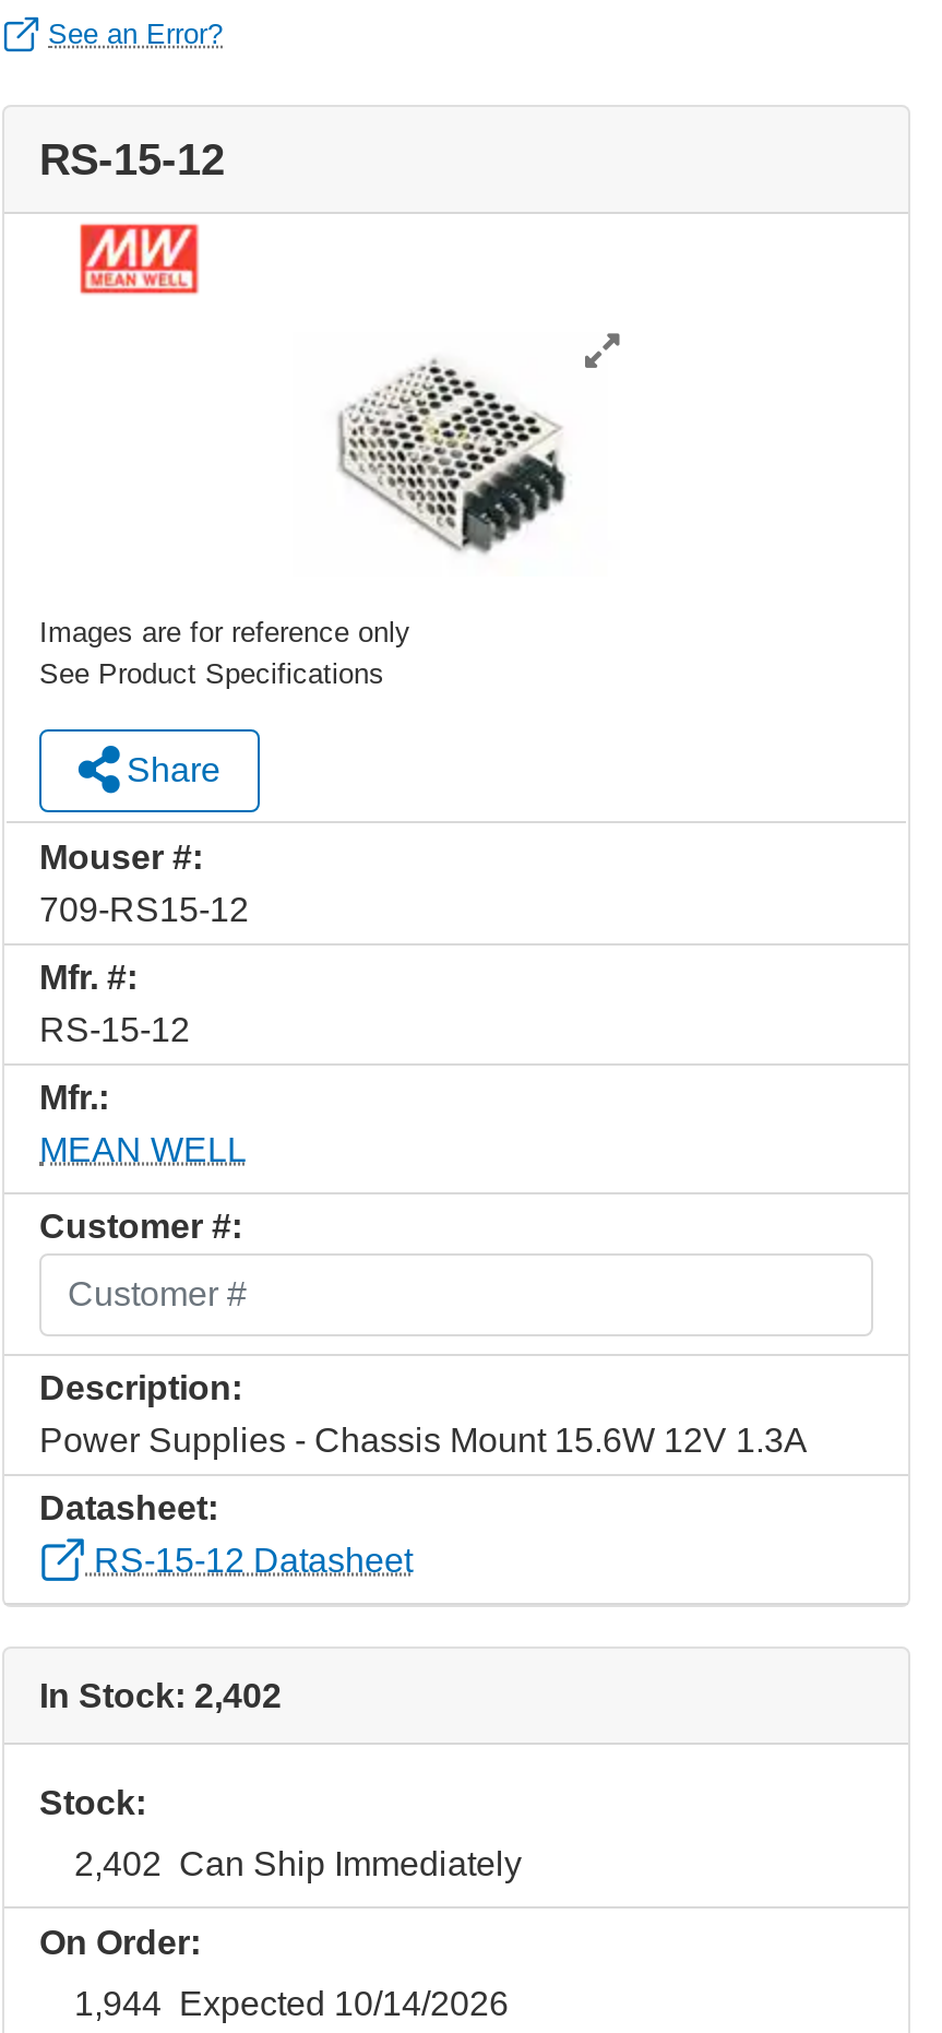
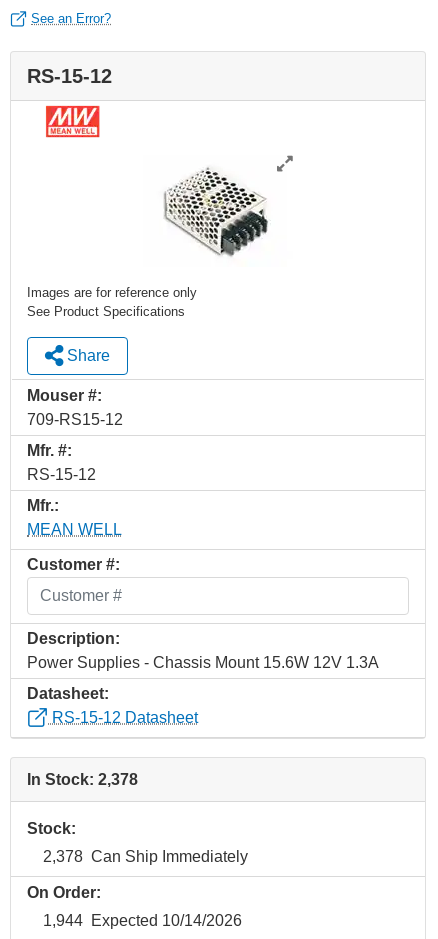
- In Stock: 2,402
+ In Stock: 2,378

- 2,402 Can Ship Immediately
+ 2,378 Can Ship Immediately
